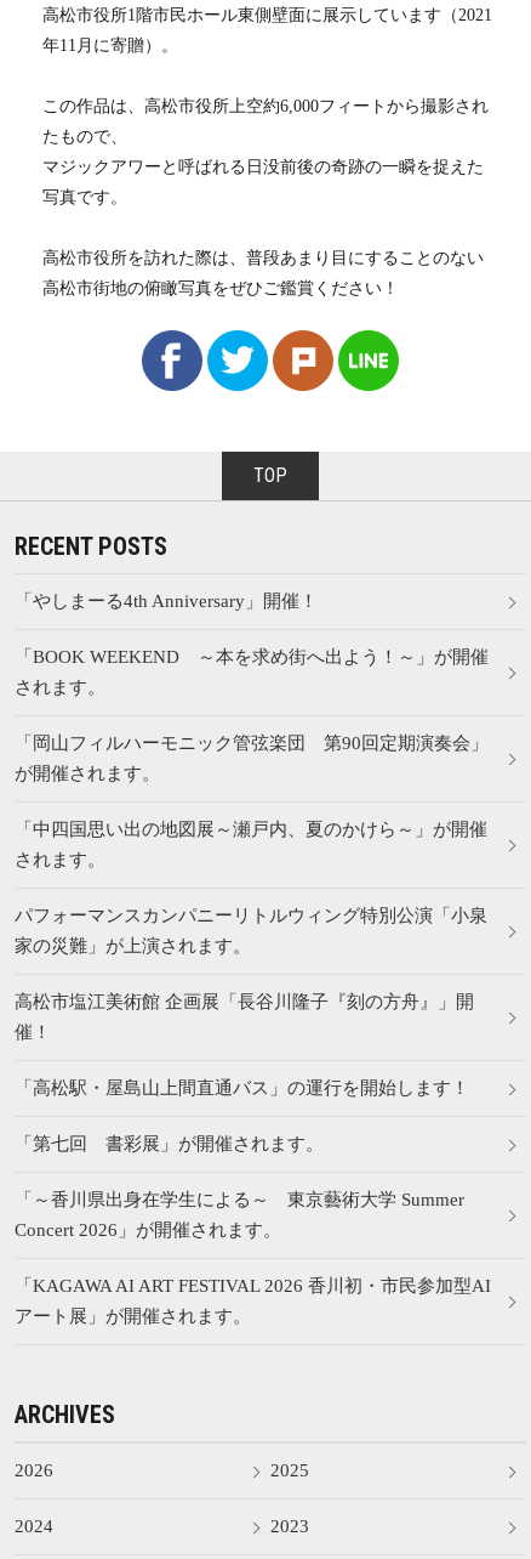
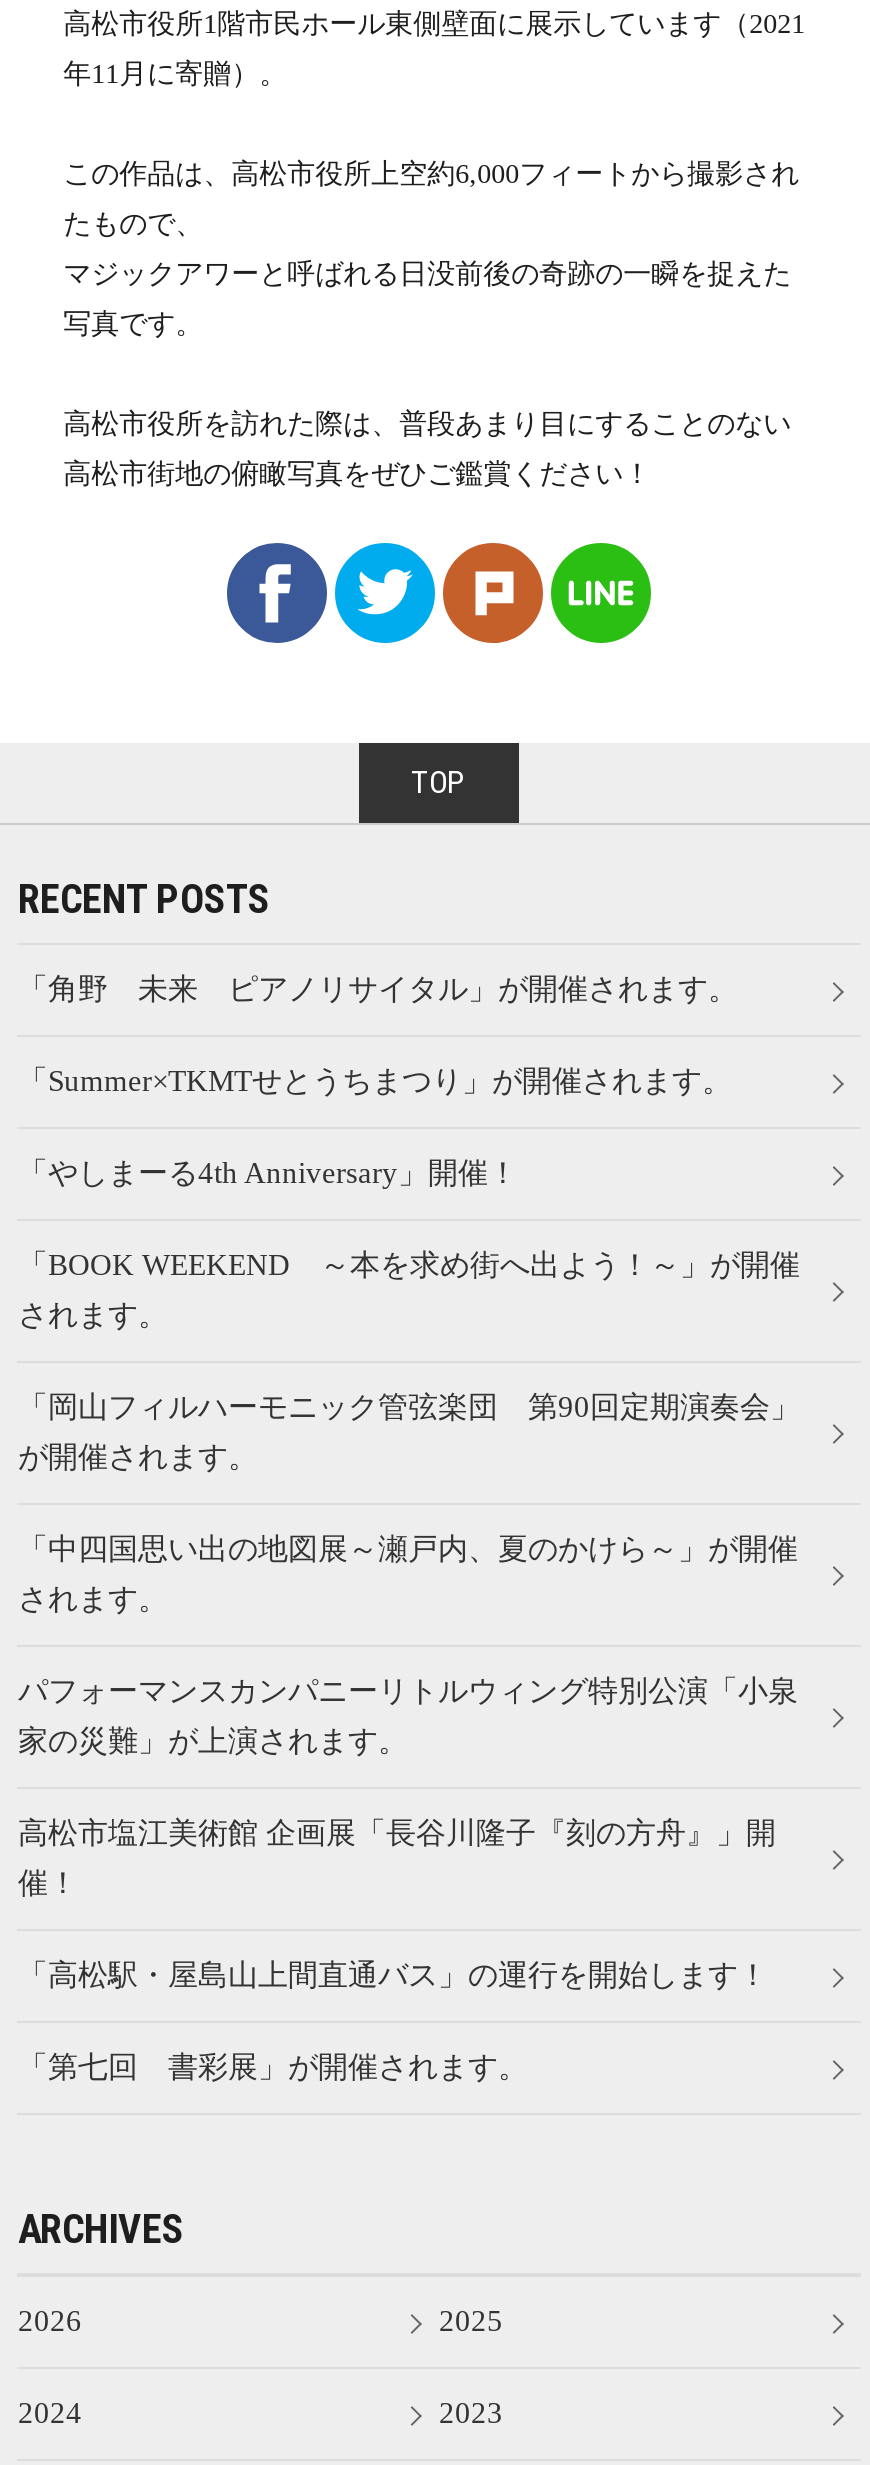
+ 「角野 未来 ピアノリサイタル」が開催されます。
+ 「Summer×TKMTせとうちまつり」が開催されます。

moved down: 「やしまーる4th Anniversary」開催！ | 「BOOK WEEKEND ～本を求め街へ出よう！～」が開催 | されます。 | ... | 「高松駅・屋島山上間直通バス」の運行を開始します！ | 「第七回 書彩展」が開催されます。

- 「～香川県出身在学生による～ 東京藝術大学 Summer
- Concert 2026」が開催されます。
- 「KAGAWA AI ART FESTIVAL 2026 香川初・市民参加型AI
- アート展」が開催されます。
